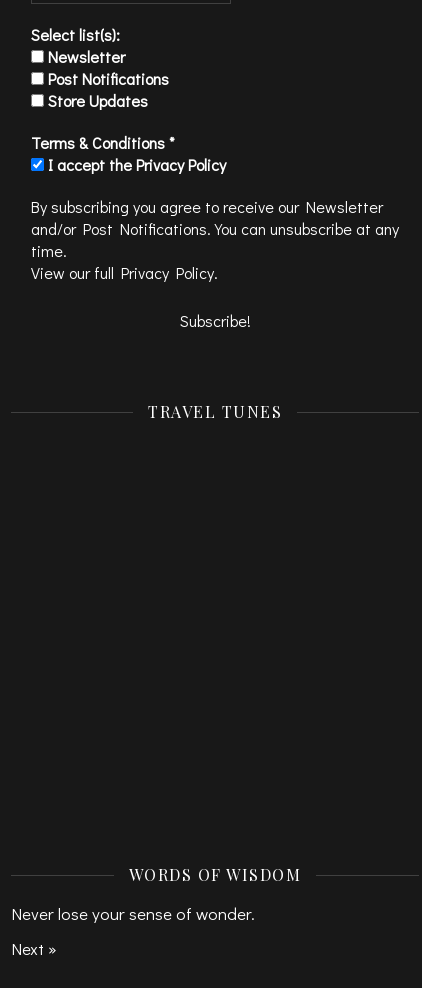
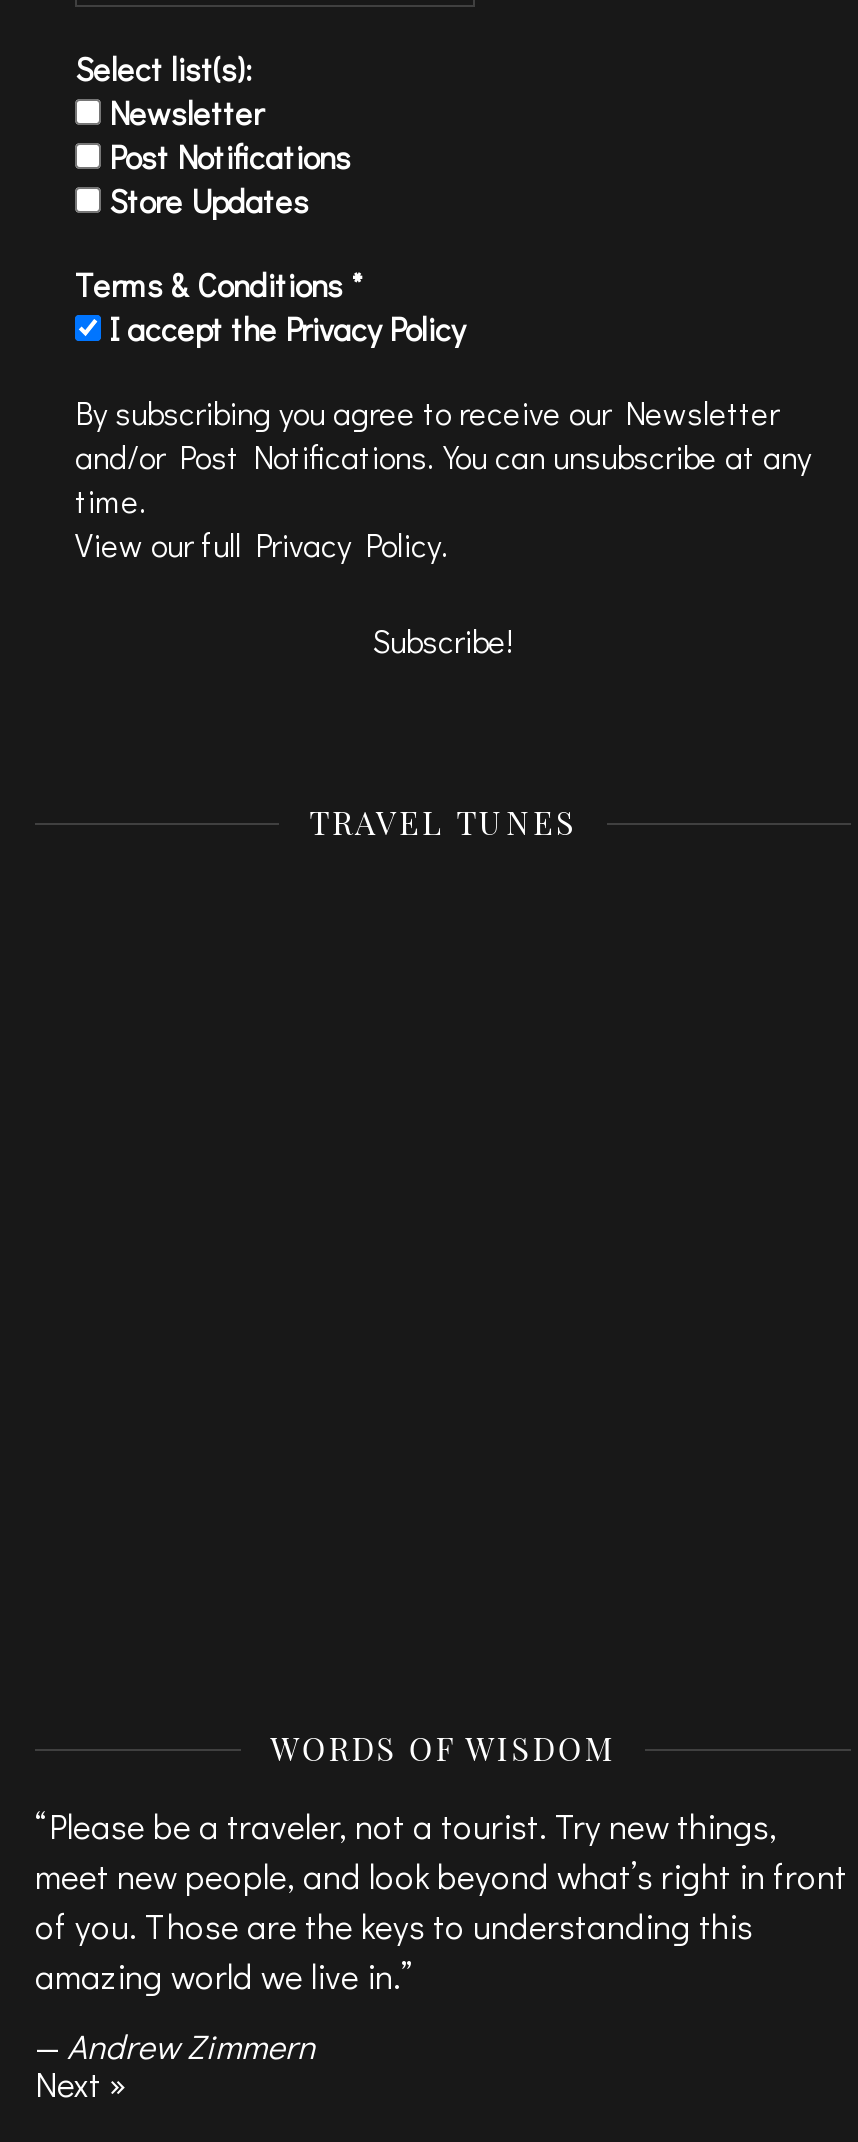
- Never lose your sense of wonder.
+ “Please be a traveler, not a tourist. Try new things,
+ meet new people, and look beyond what’s right in front
+ of you. Those are the keys to understanding this
+ amazing world we live in.”
+ — Andrew Zimmern
